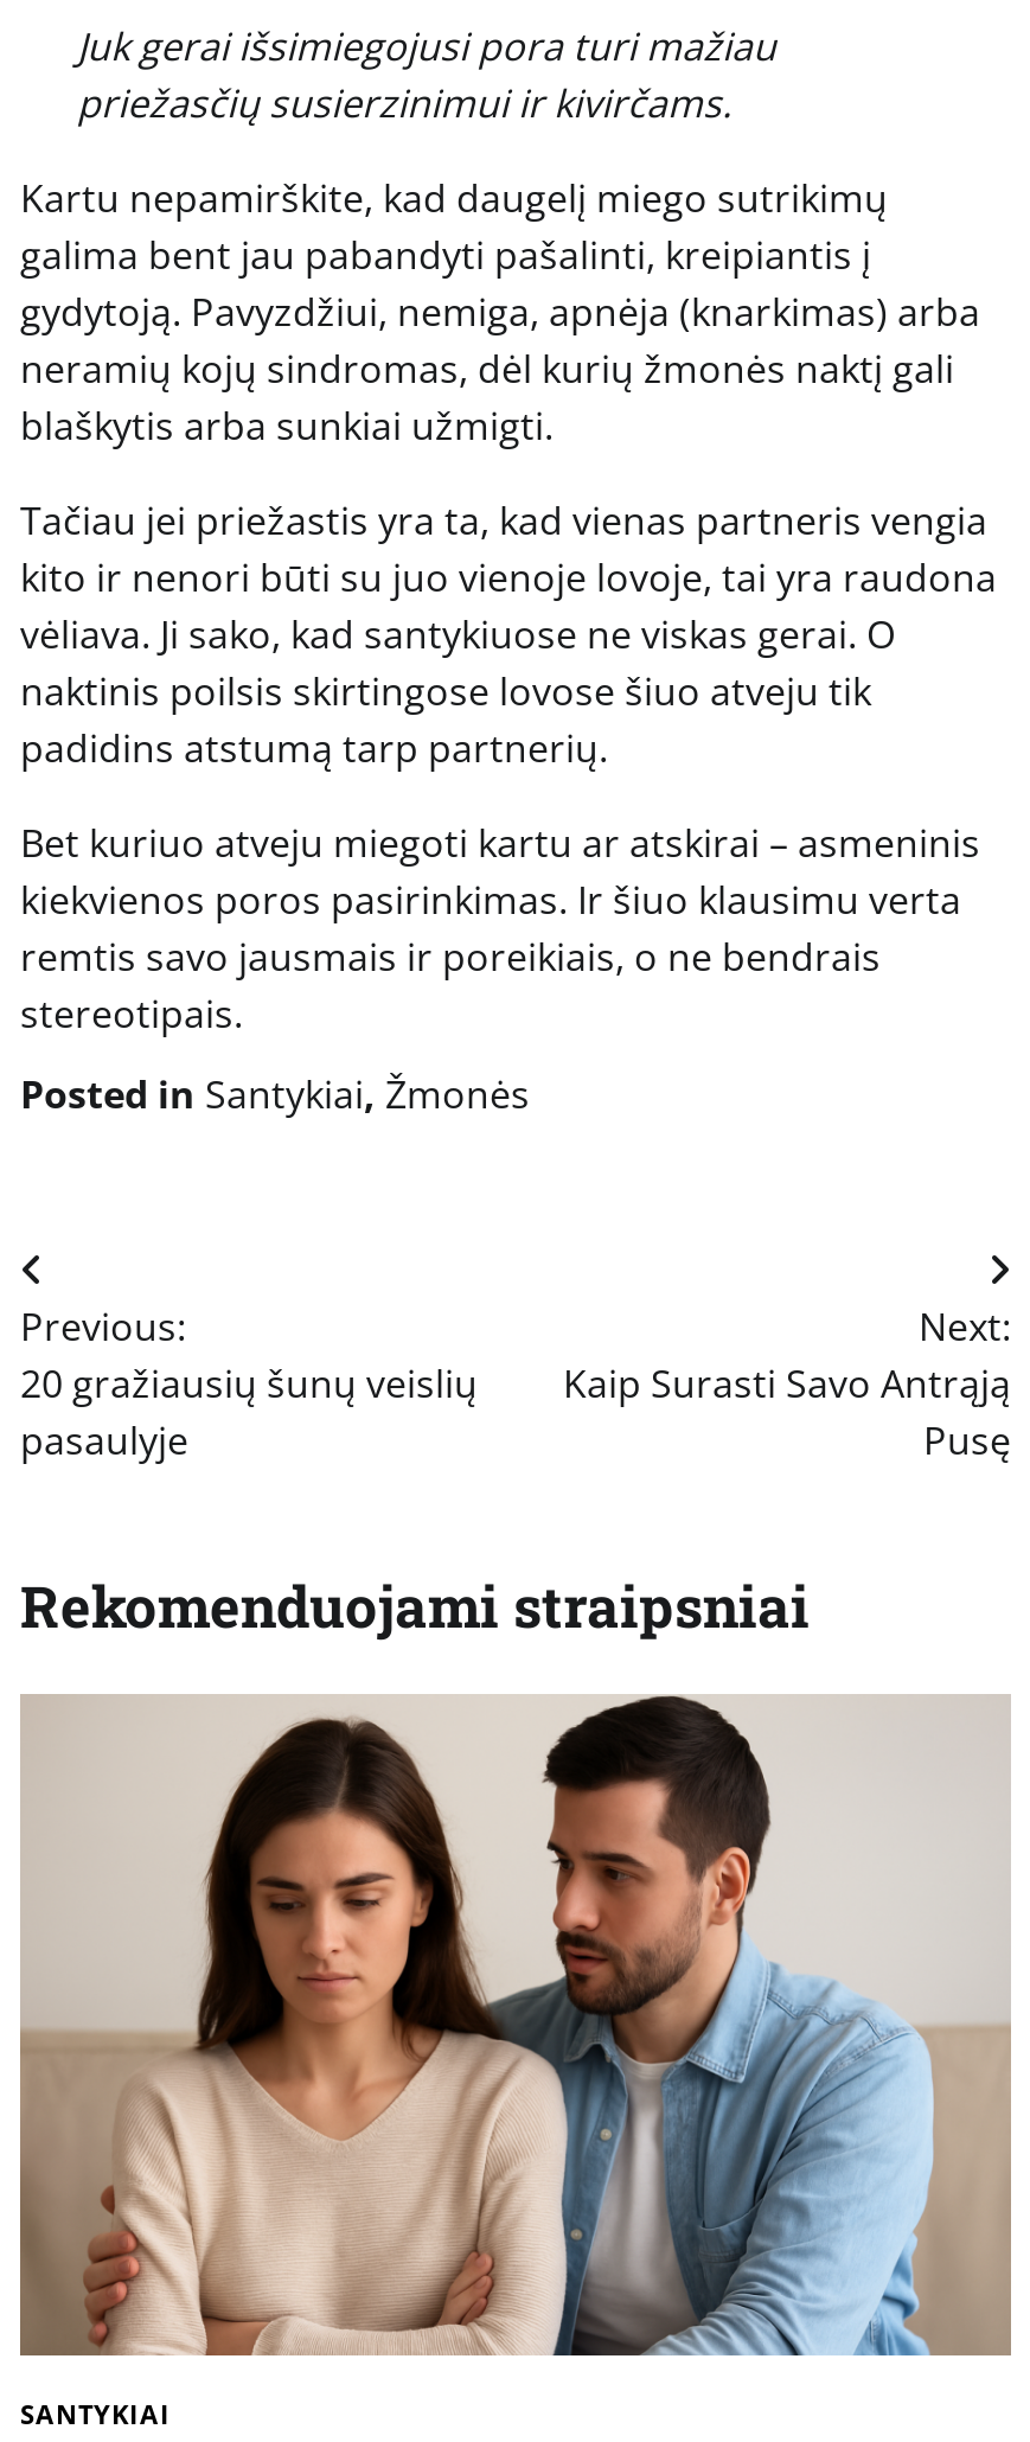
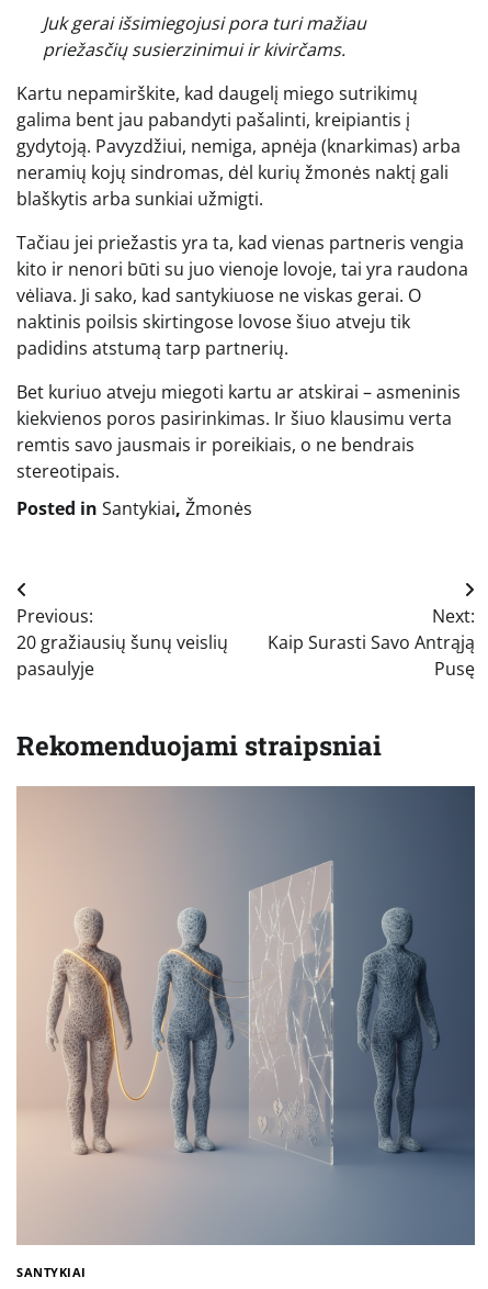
- [image]
+ [image]
